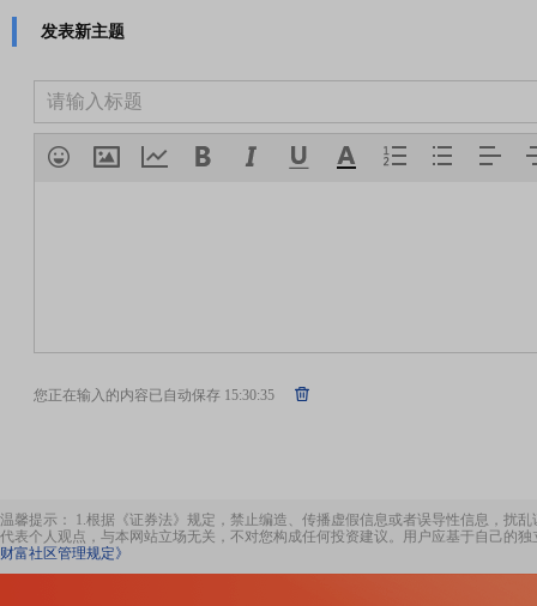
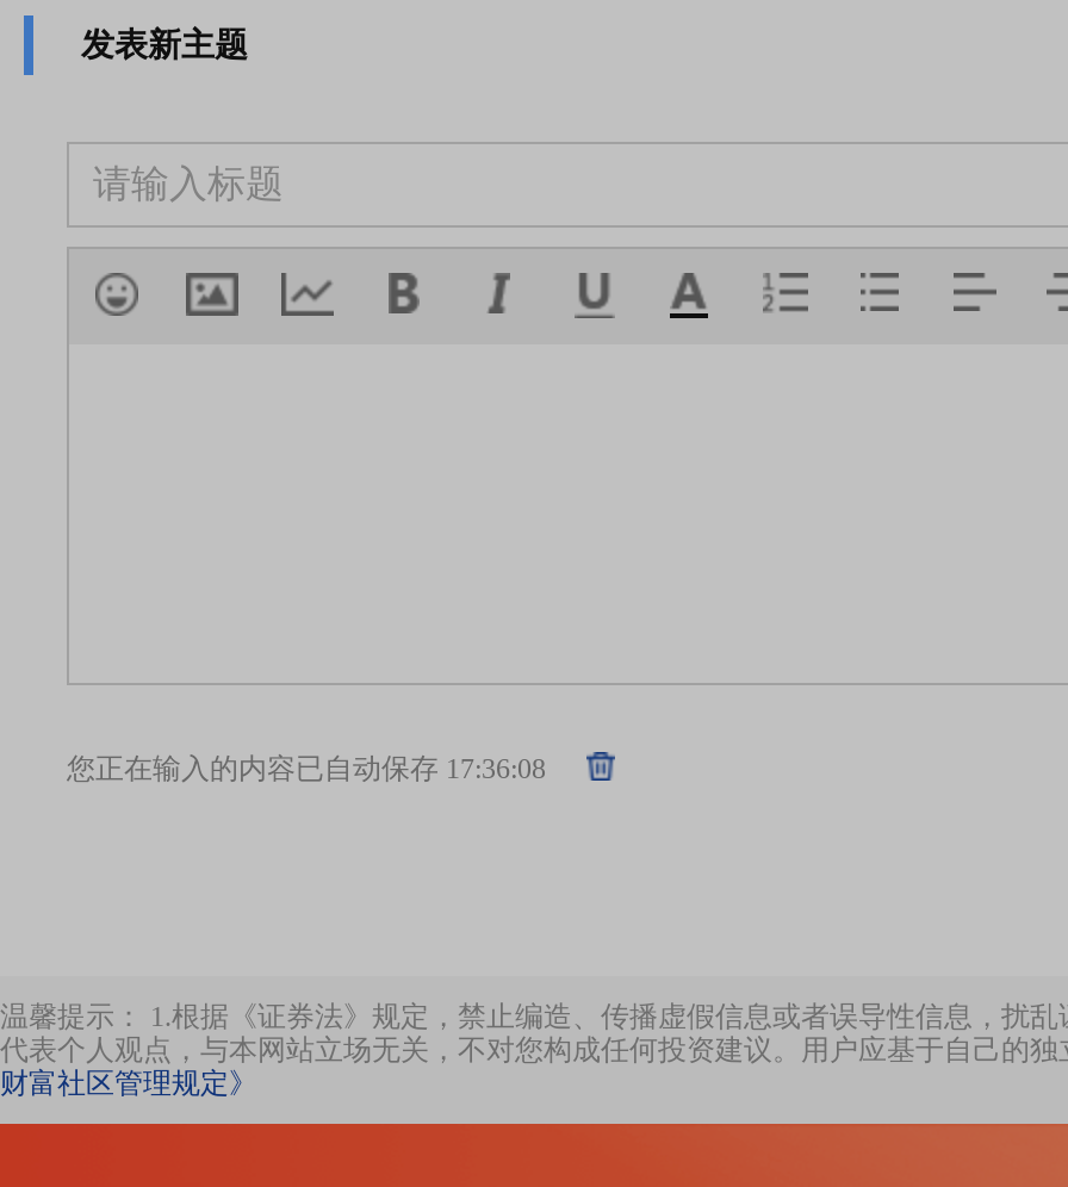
- 您正在输入的内容已自动保存15:30:35
+ 您正在输入的内容已自动保存17:36:08
